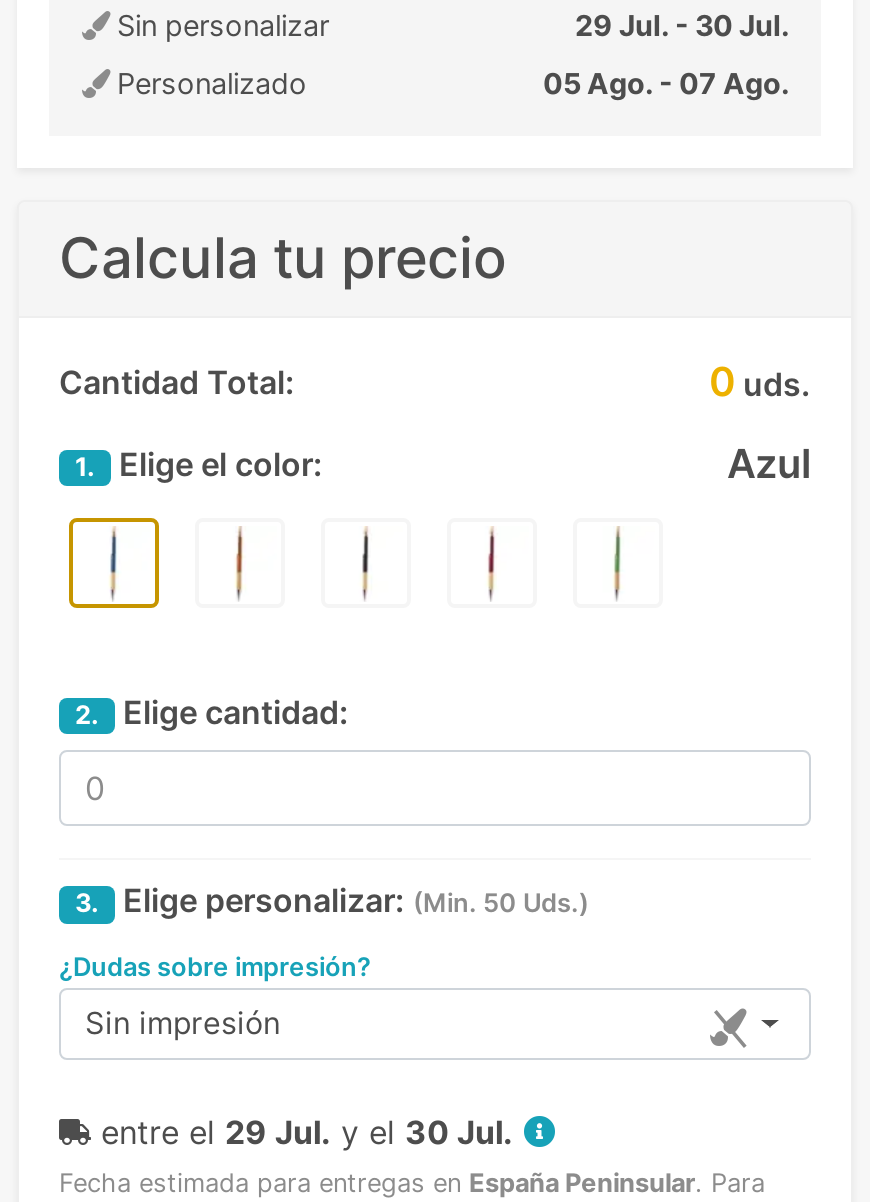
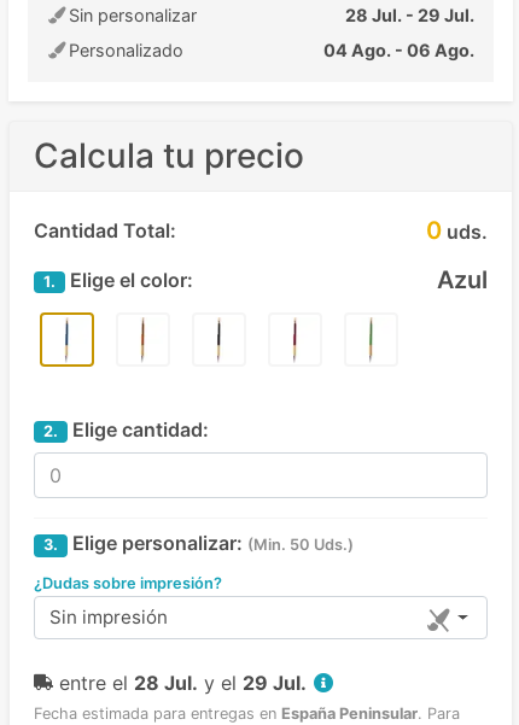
- 29 Jul. - 30 Jul.
+ 28 Jul. - 29 Jul.

- 05 Ago. - 07 Ago.
+ 04 Ago. - 06 Ago.

- entre el 29 Jul. y el 30 Jul.
+ entre el 28 Jul. y el 29 Jul.
